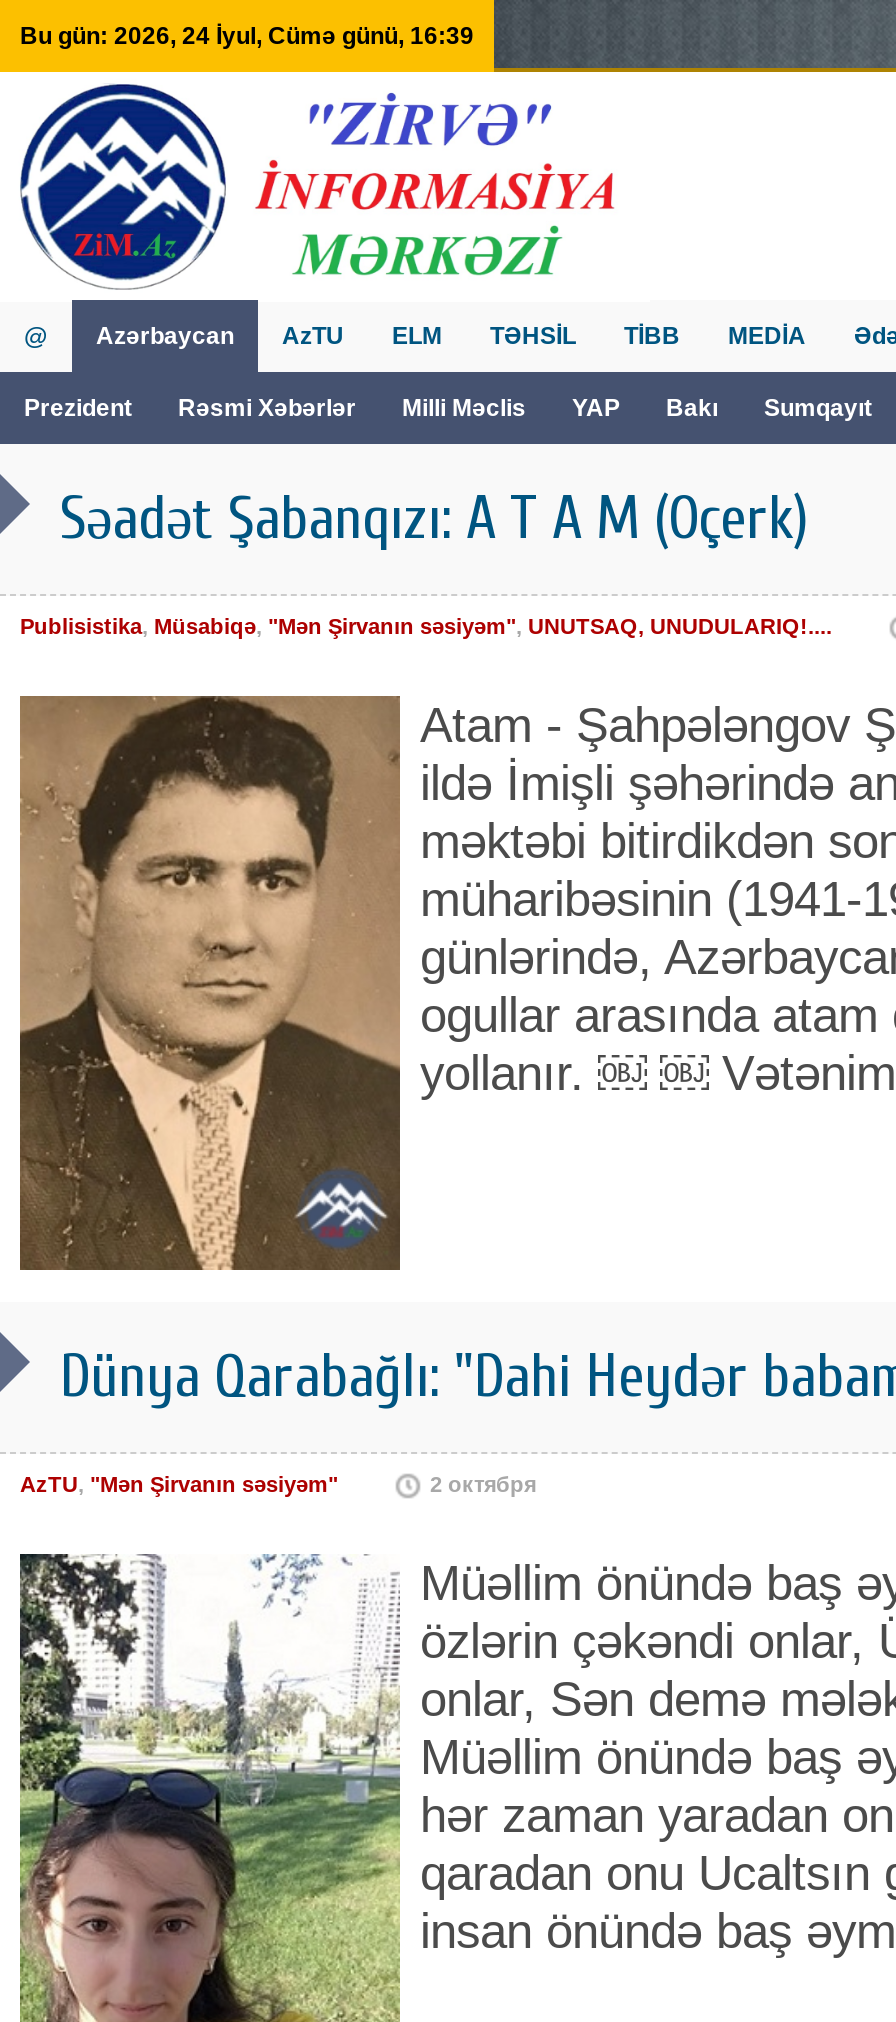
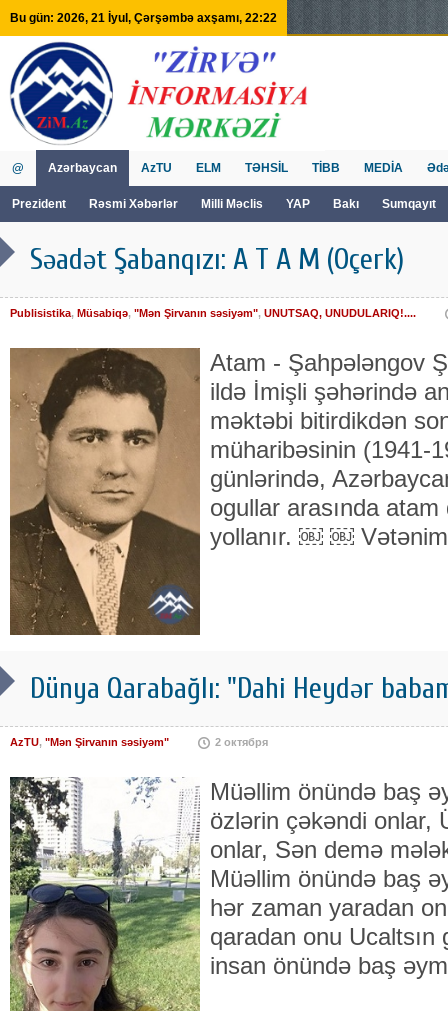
- Bu gün: 2026, 24 İyul, Cümə günü, 16:39
+ Bu gün: 2026, 21 İyul, Çərşəmbə axşamı, 22:22
